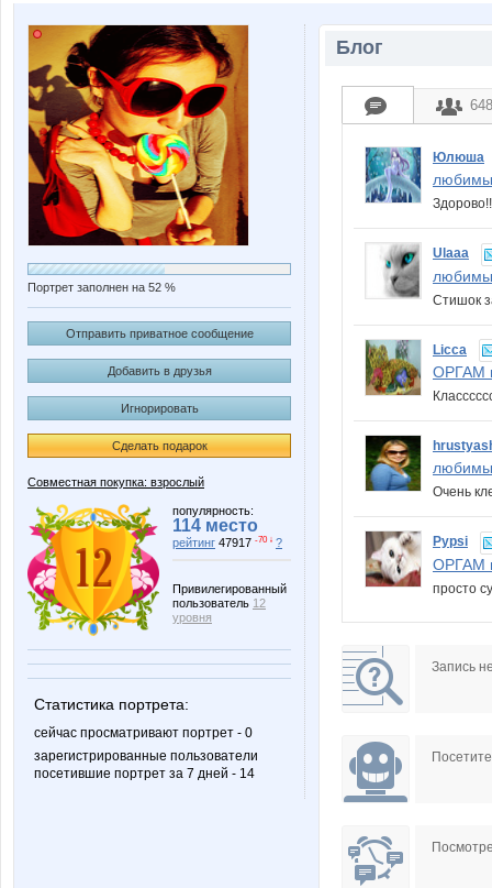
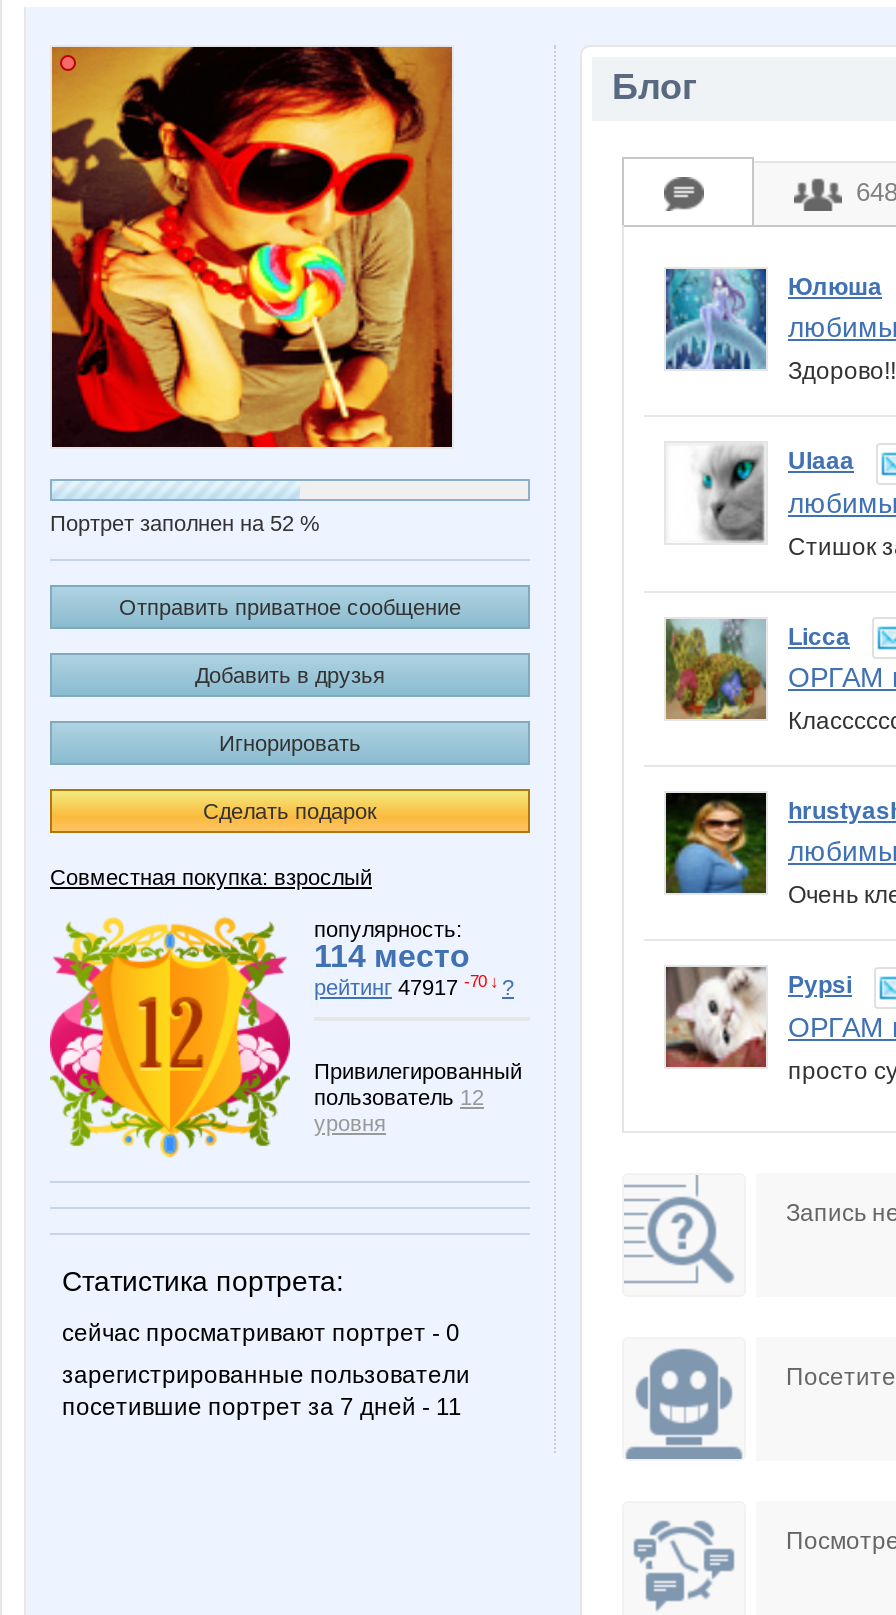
- посетившие портрет за 7 дней - 14
+ посетившие портрет за 7 дней - 11
